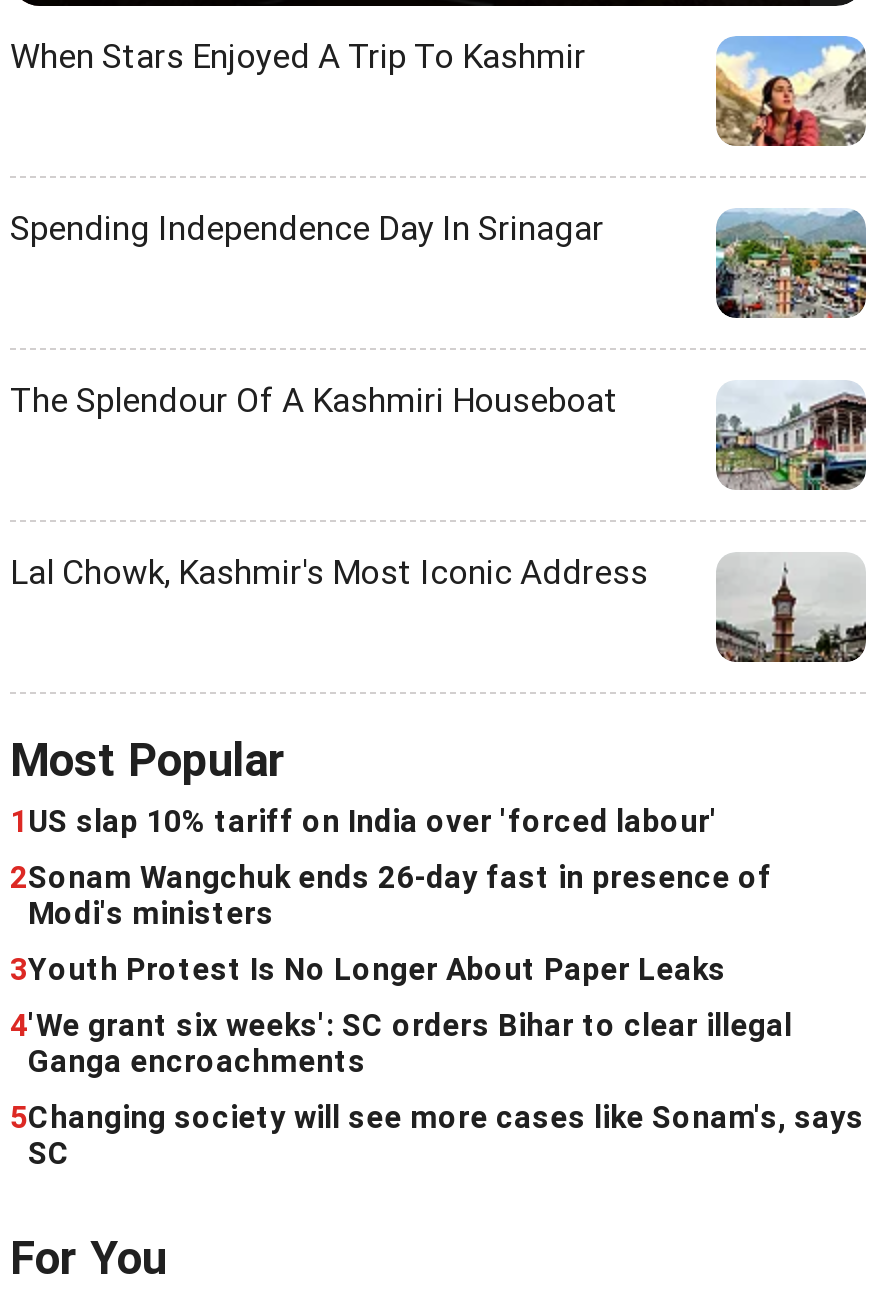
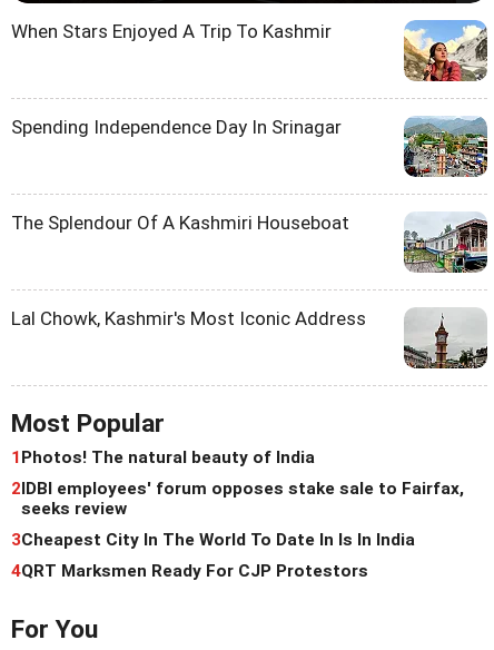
- 1 US slap 10% tariff on India over 'forced labour'
- 2Sonam Wangchuk ends 26-day fast in presence of
- Modi's ministers
- 3Youth Protest Is No Longer About Paper Leaks
- 4'We grant six weeks': SC orders Bihar to clear illegal
- Ganga encroachments
- 5Changing society will see more cases like Sonam's, says
- SC
+ 1 Photos! The natural beauty of India
+ 2IDBI employees' forum opposes stake sale to Fairfax,
+ seeks review
+ 3Cheapest City In The World To Date In Is In India
+ 4QRT Marksmen Ready For CJP Protestors
